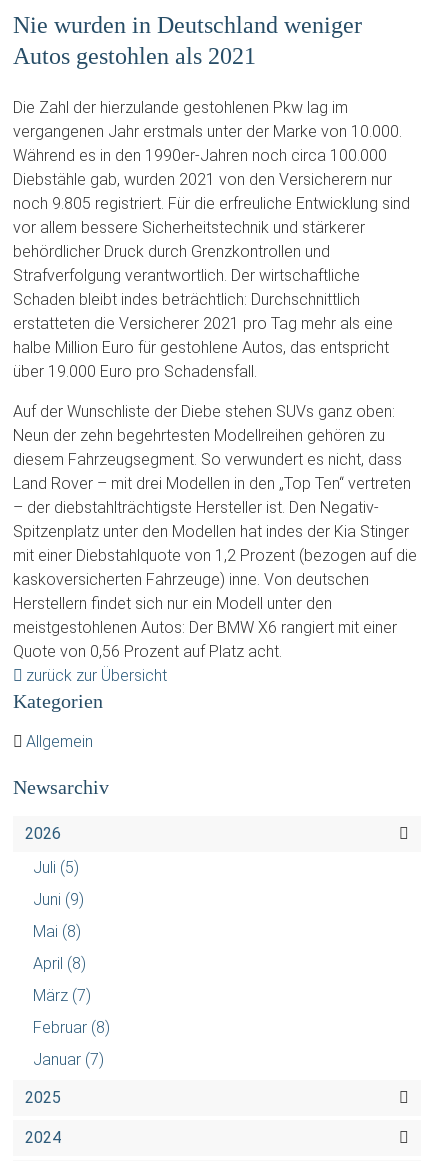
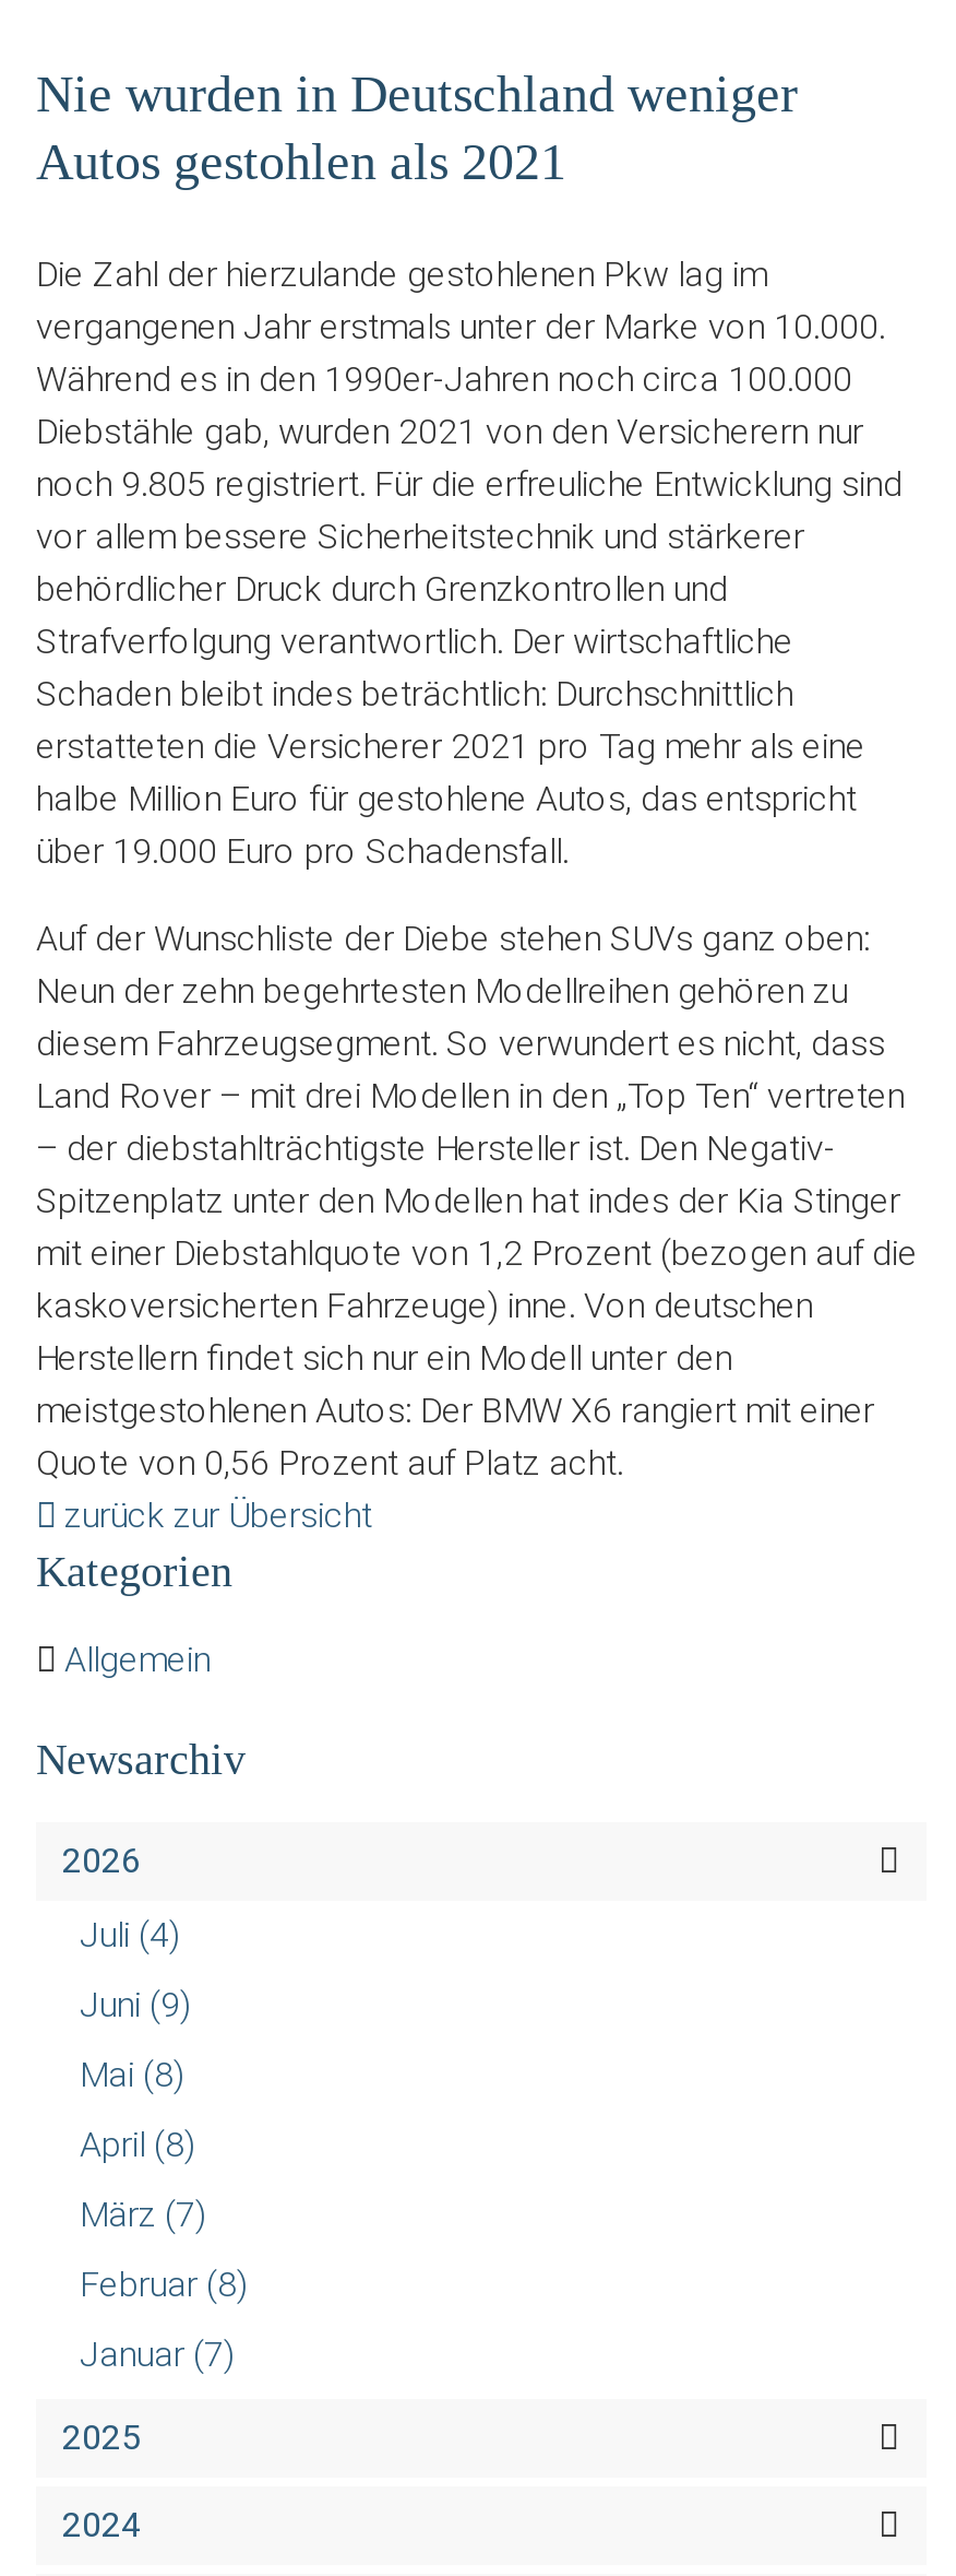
- Juli (5)
+ Juli (4)
